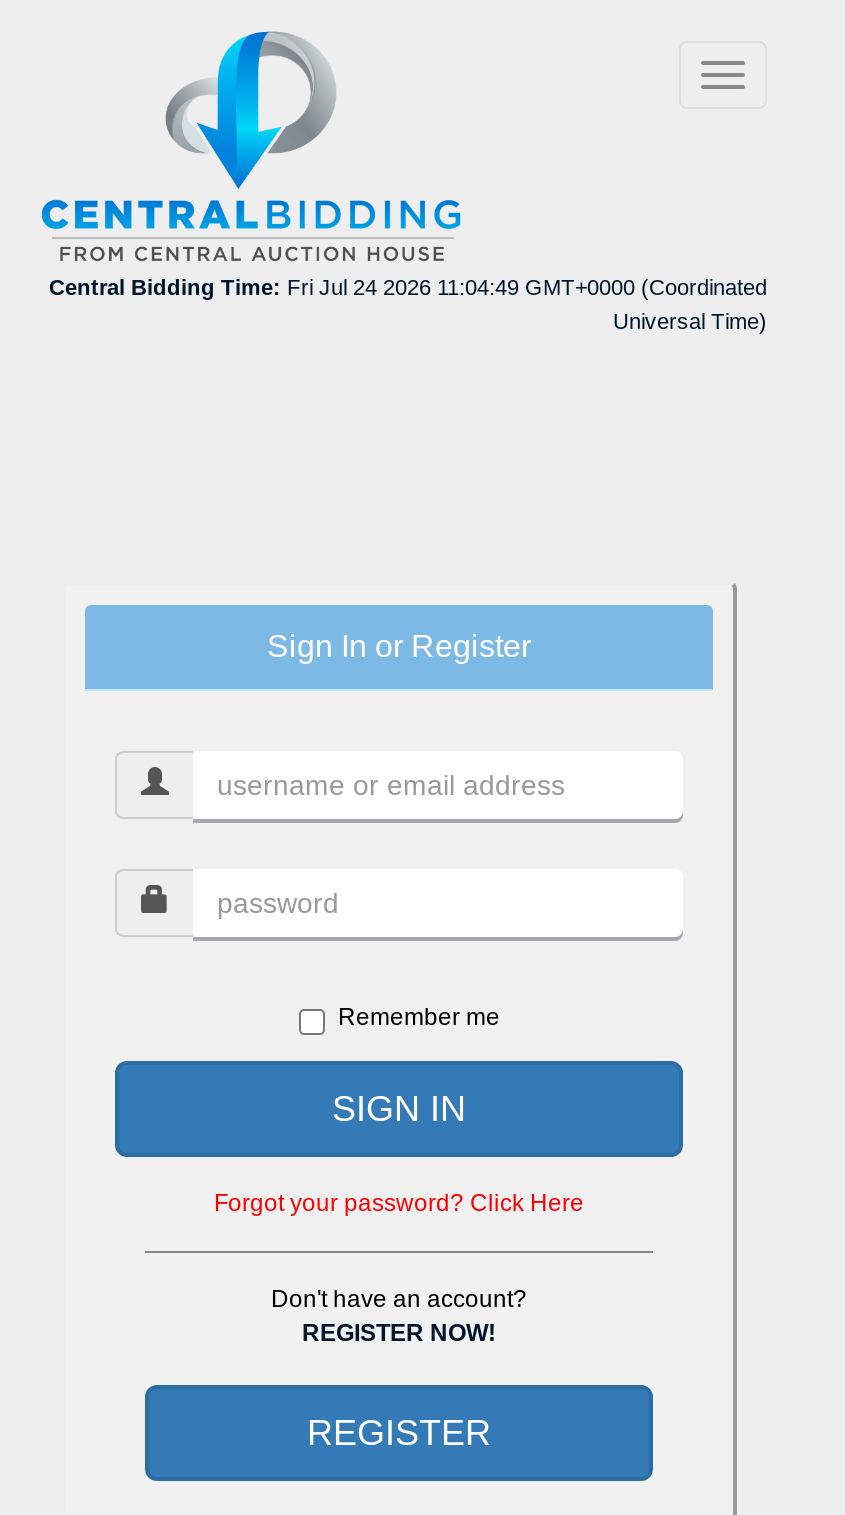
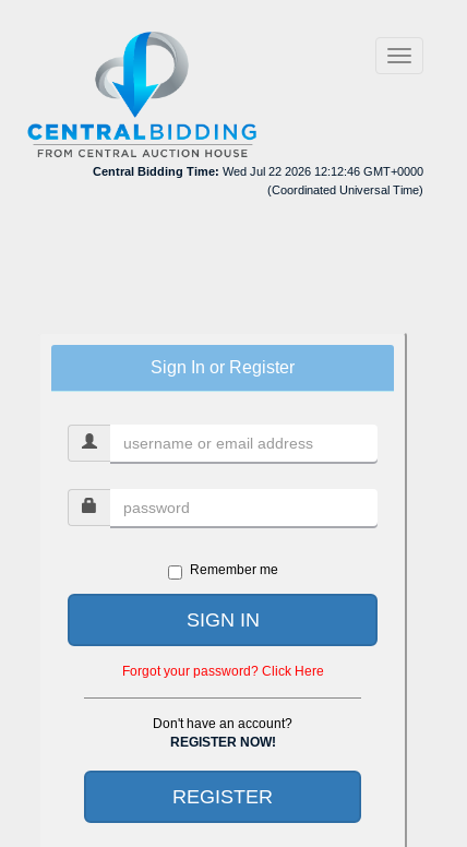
- Central Bidding Time: Fri Jul 24 2026 11:04:49 GMT+0000 (Coordinated
- Universal Time)
+ Central Bidding Time: Wed Jul 22 2026 12:12:46 GMT+0000
+ (Coordinated Universal Time)
